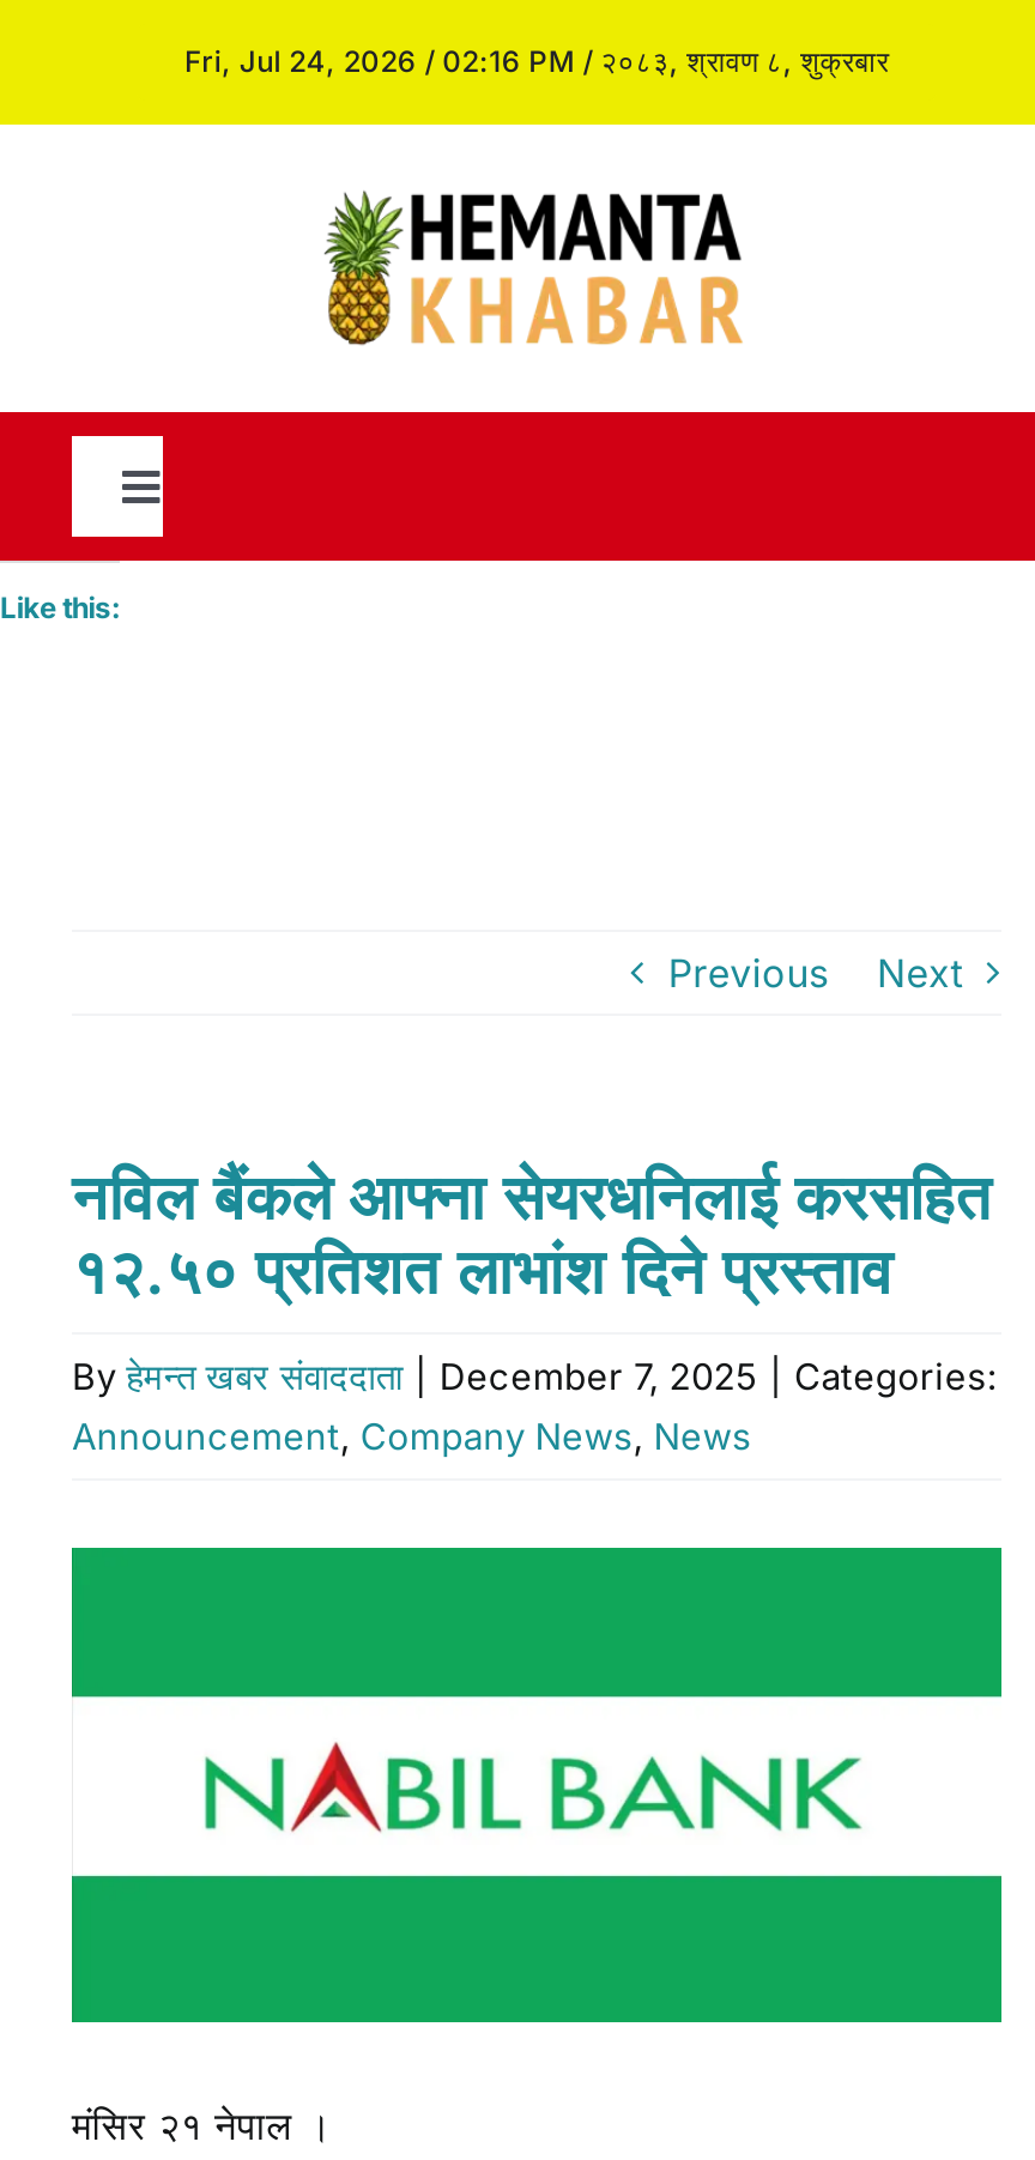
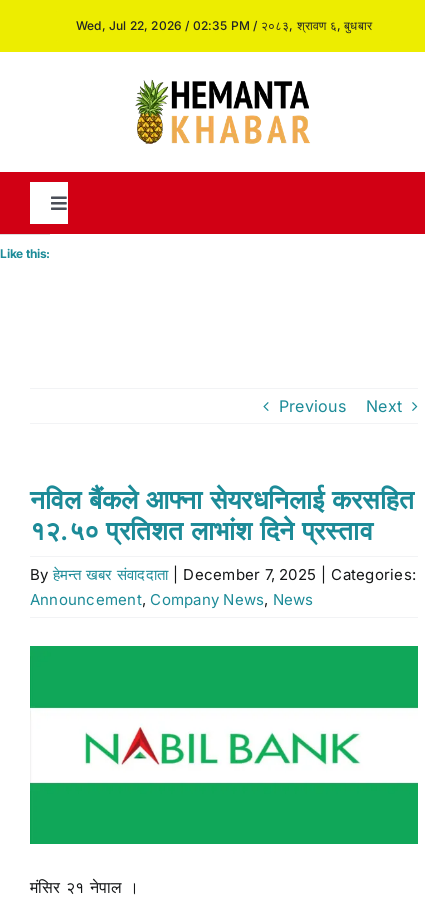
- Fri, Jul 24, 2026 / 02:16 PM / २०८३, श्रावण ८, शुक्रबार
+ Wed, Jul 22, 2026 / 02:35 PM / २०८३, श्रावण ६, बुधबार
